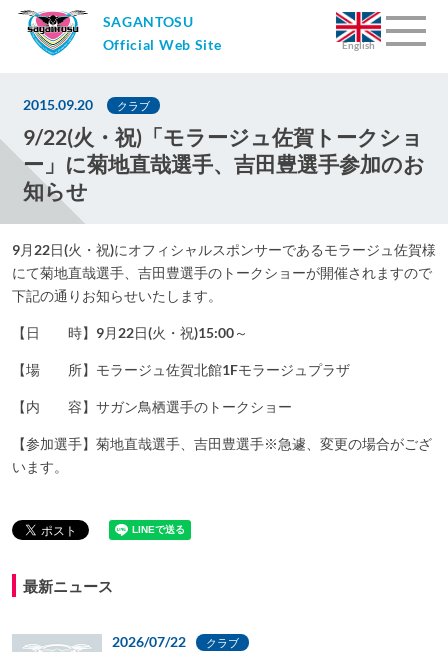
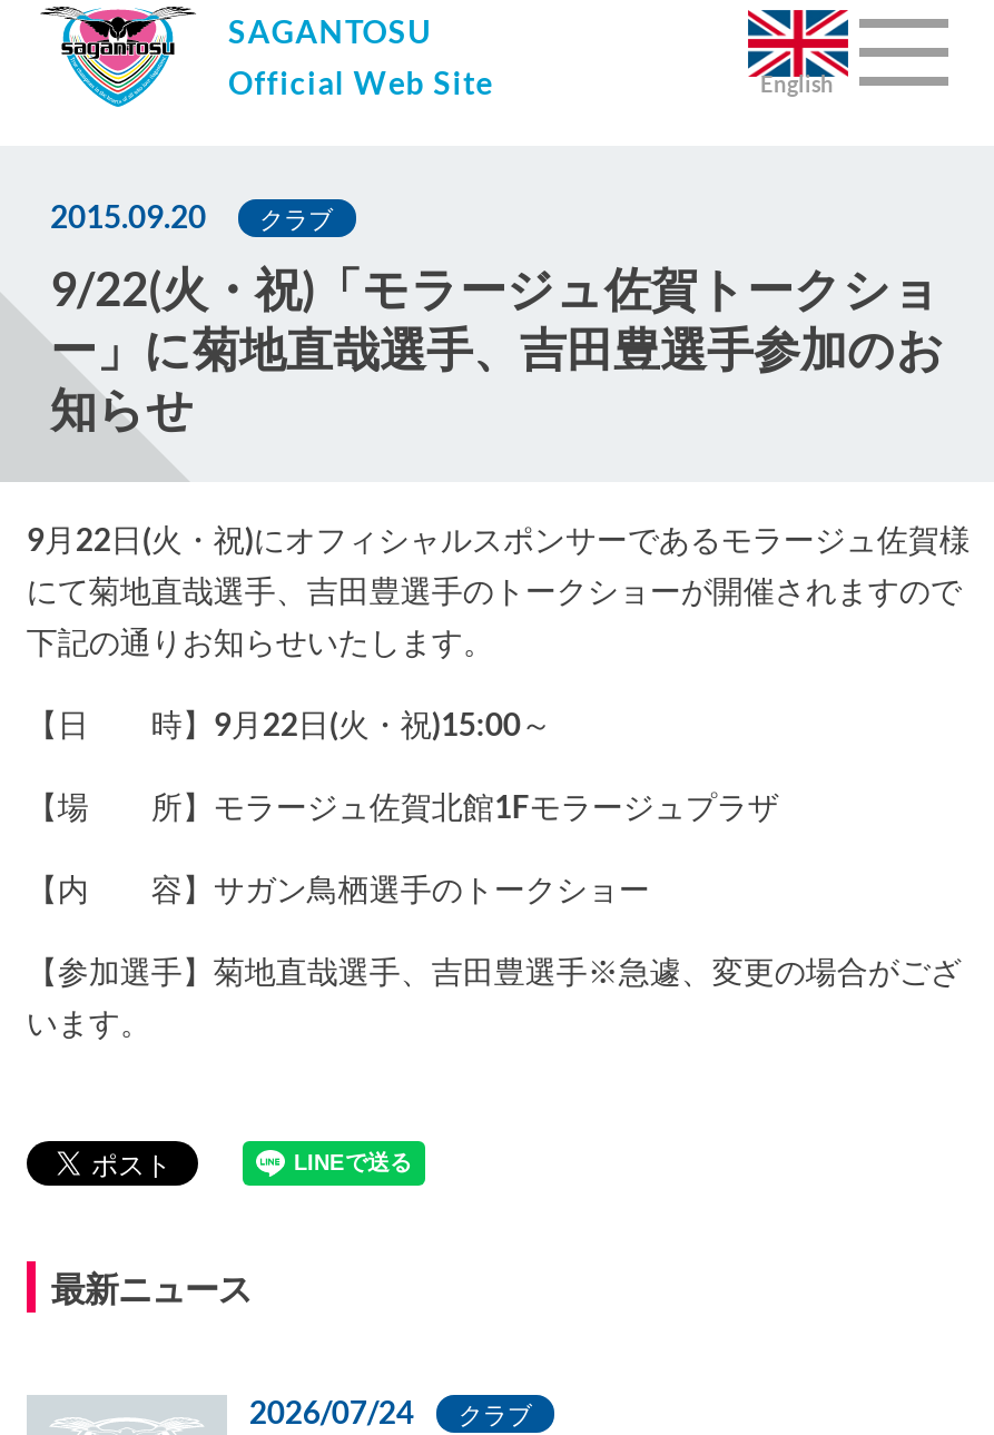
- 2026/07/22 クラブ
+ 2026/07/24 クラブ
